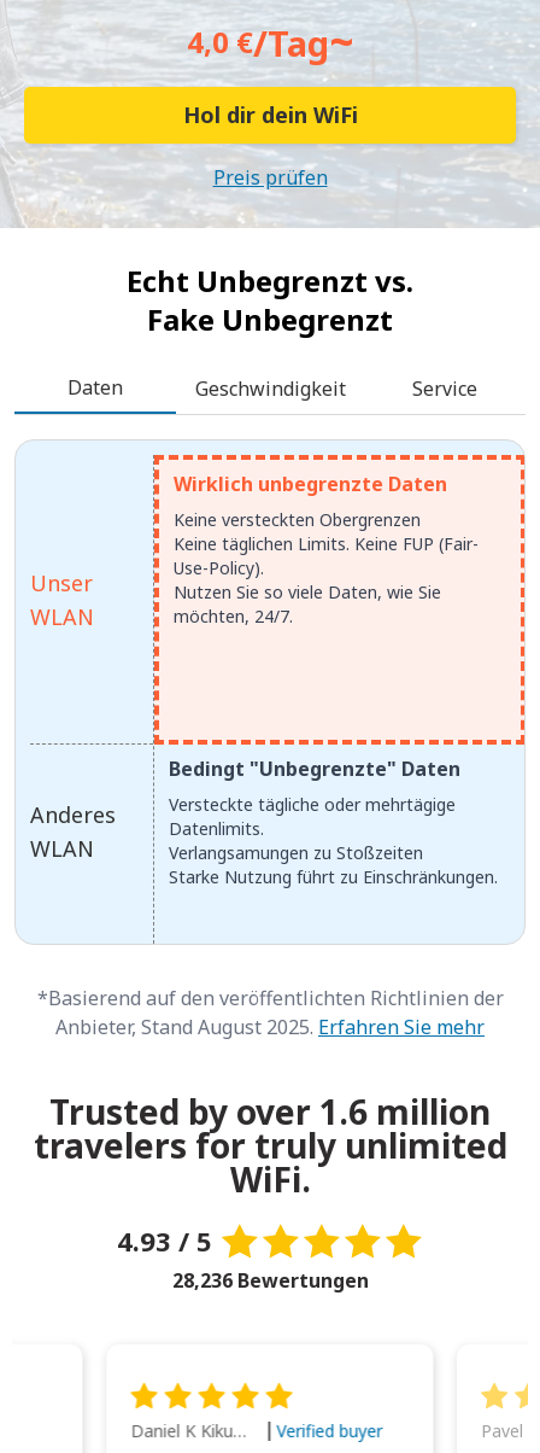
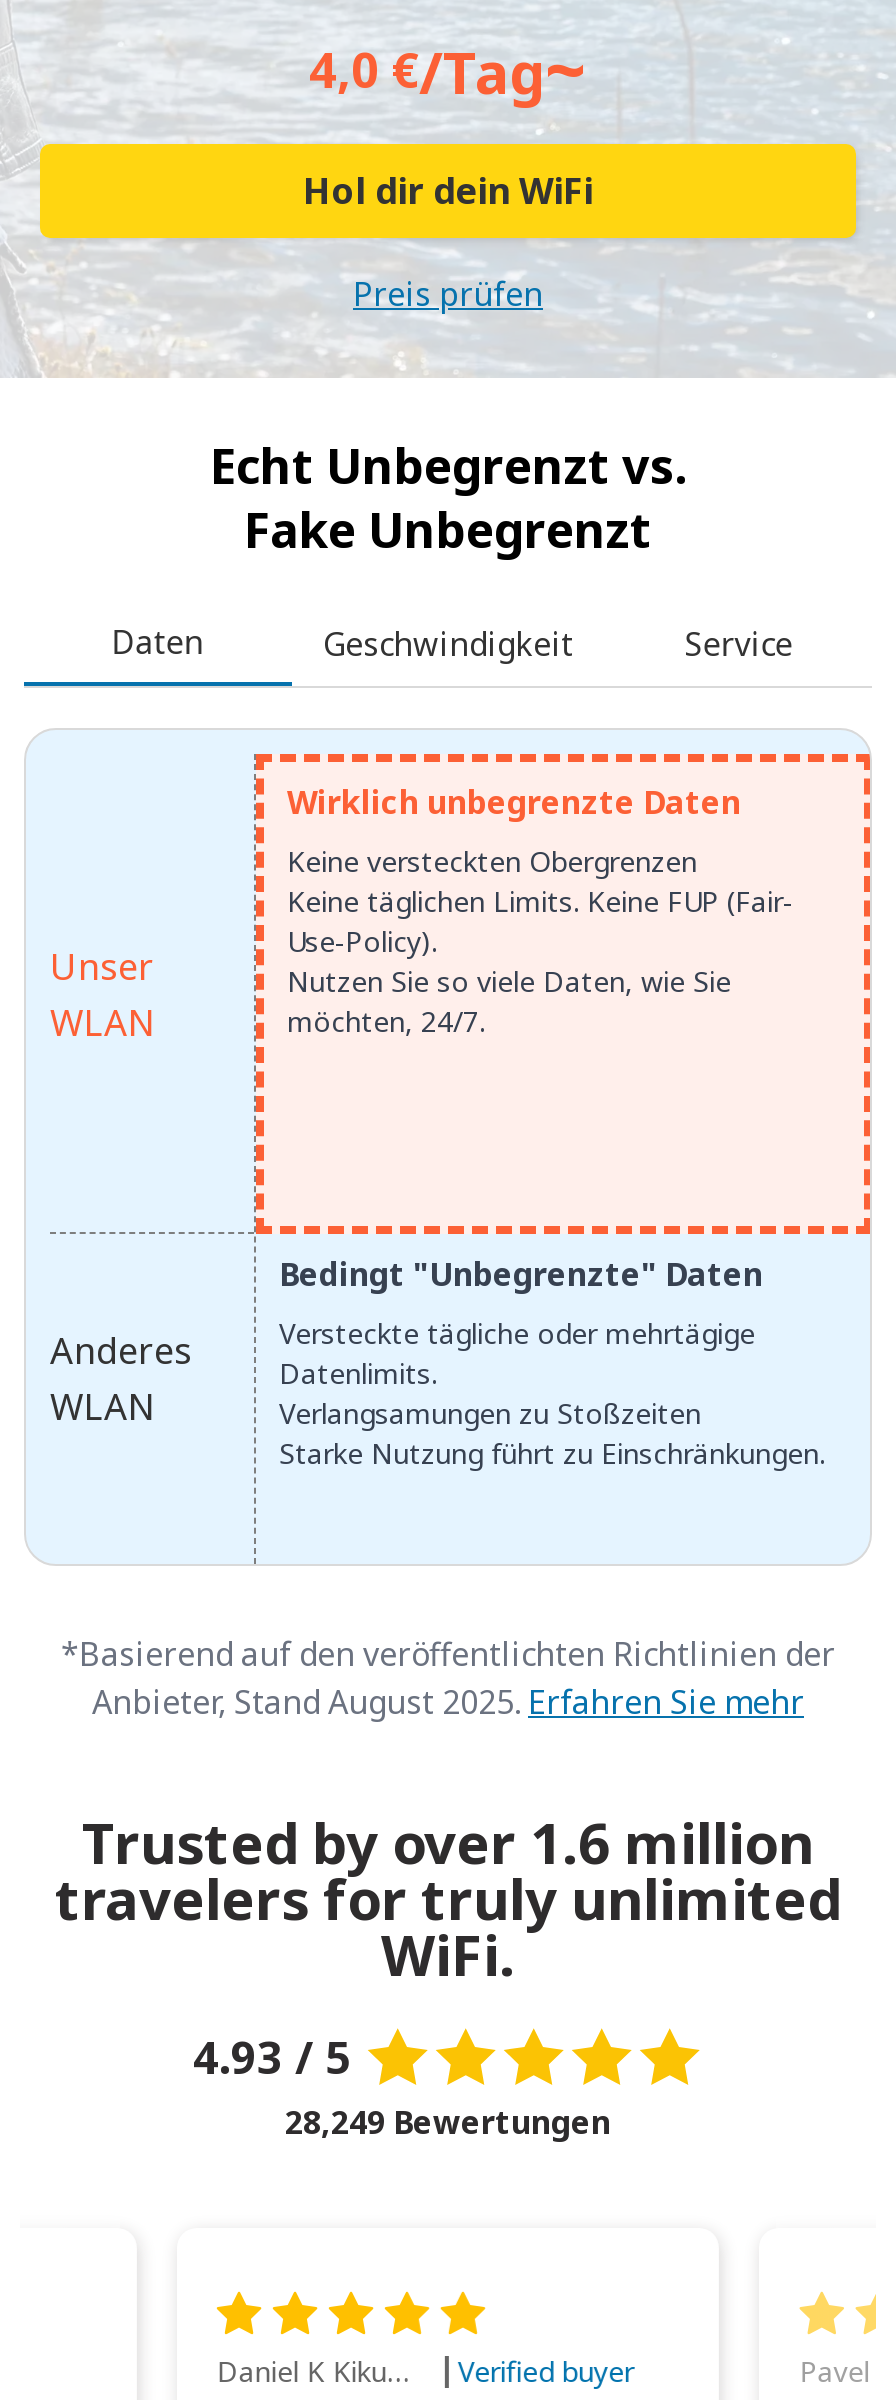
- 28,236 Bewertungen
+ 28,249 Bewertungen
